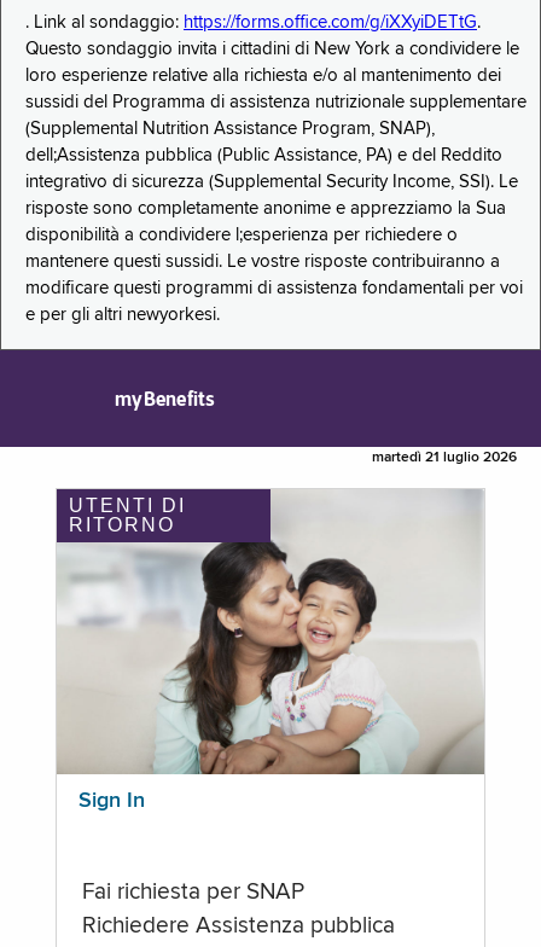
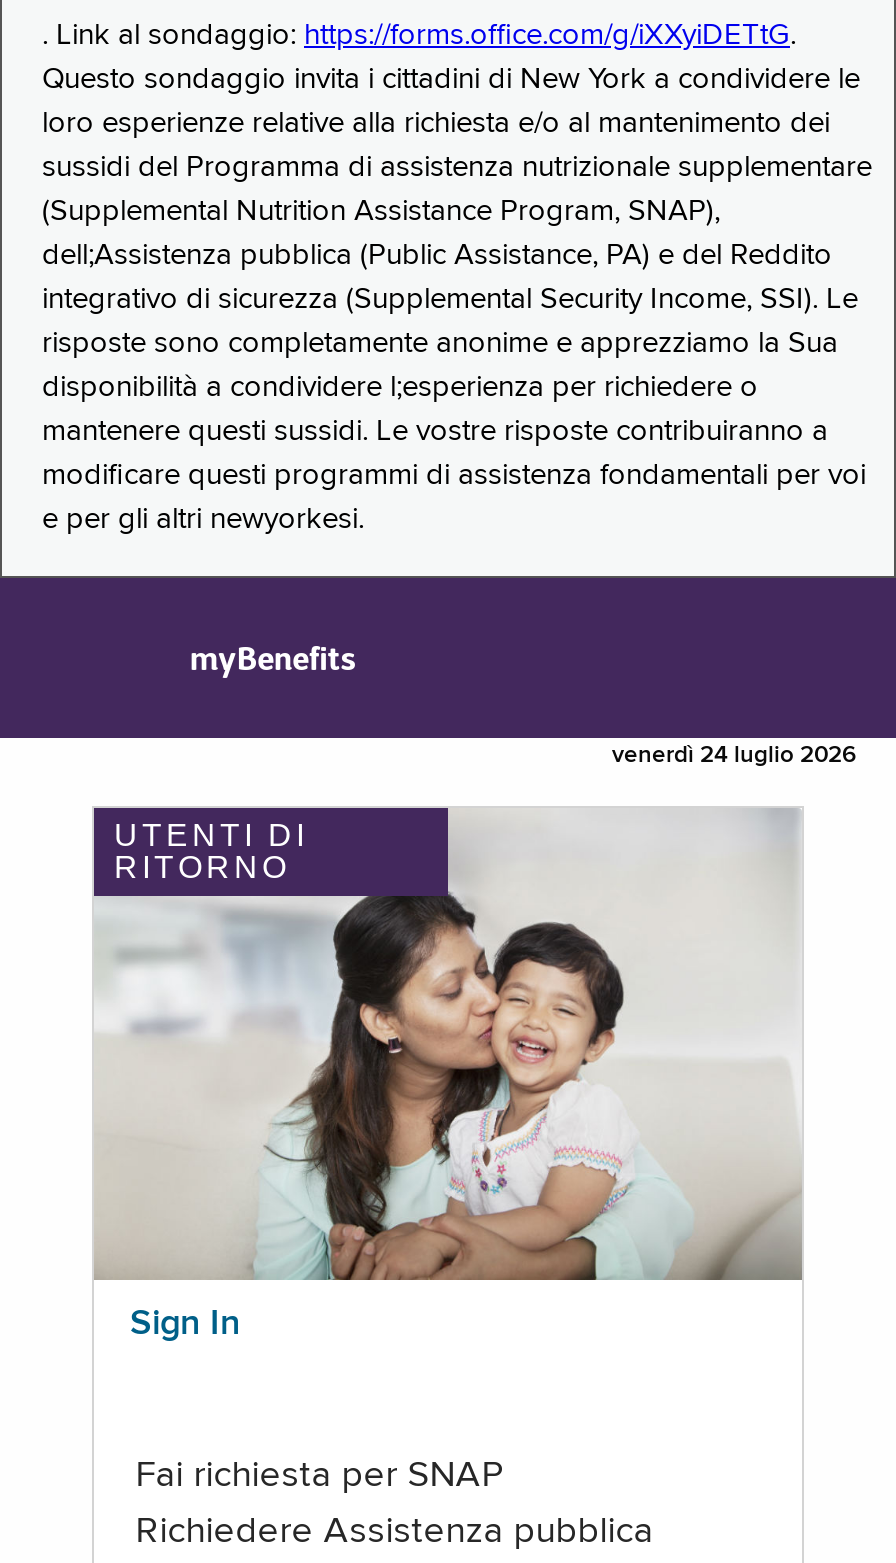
- martedì 21 luglio 2026
+ venerdì 24 luglio 2026
